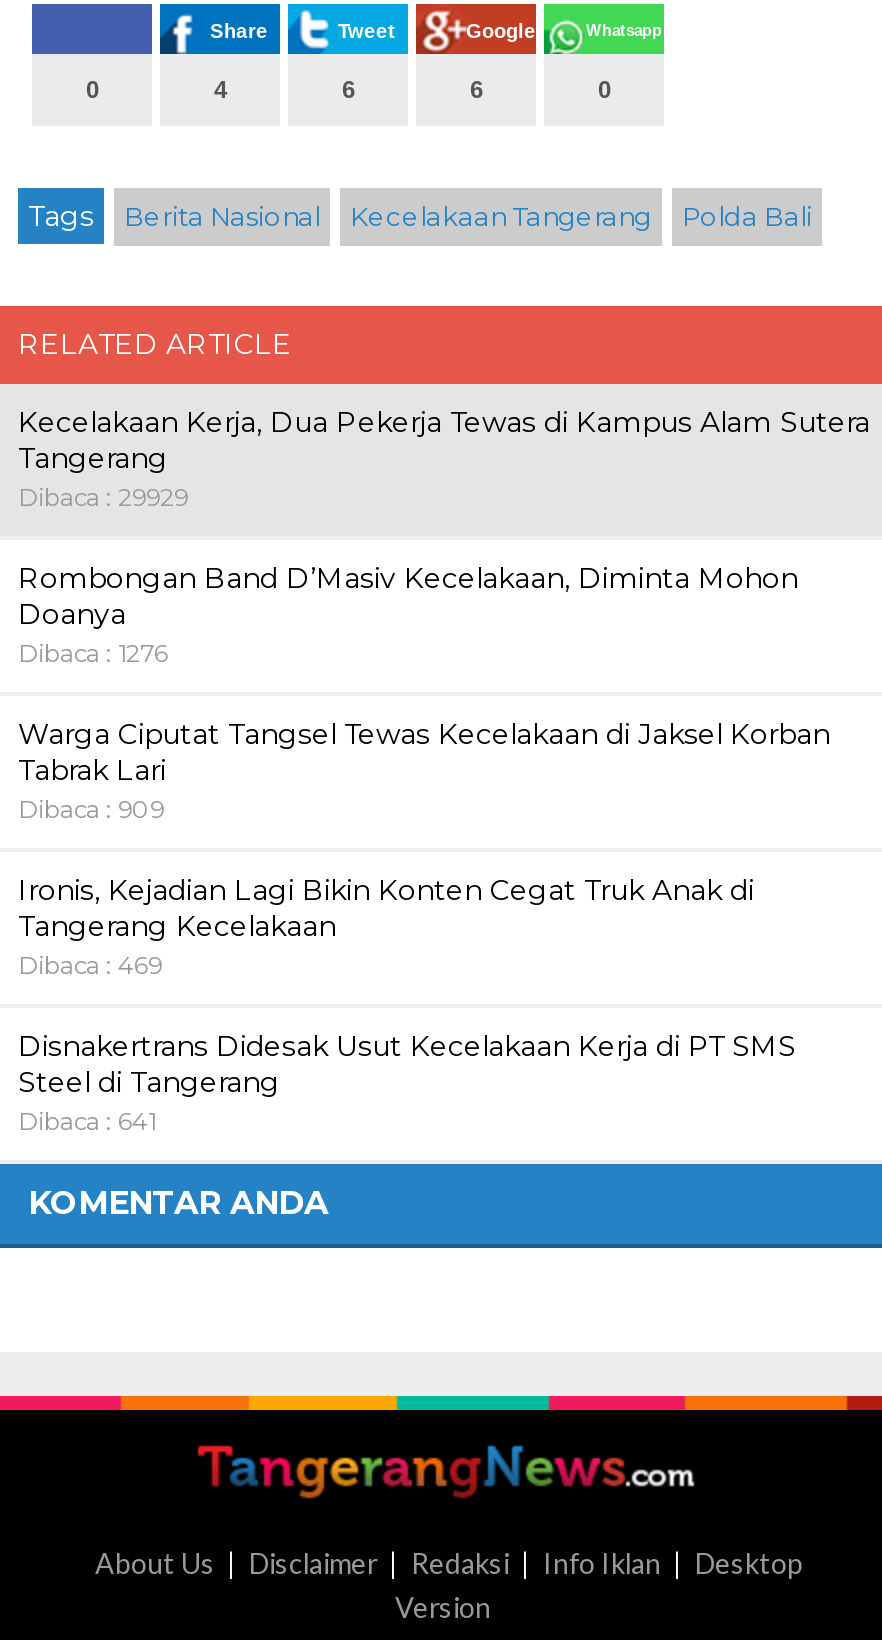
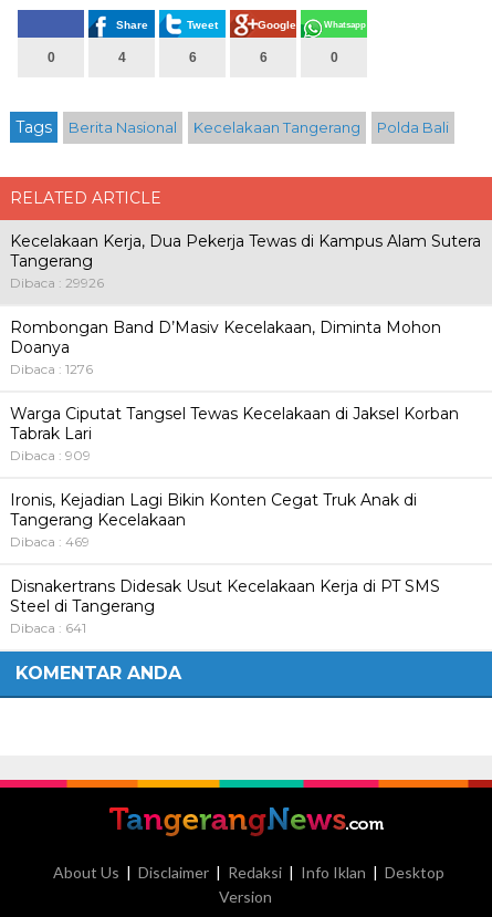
- Dibaca : 29929
+ Dibaca : 29926
